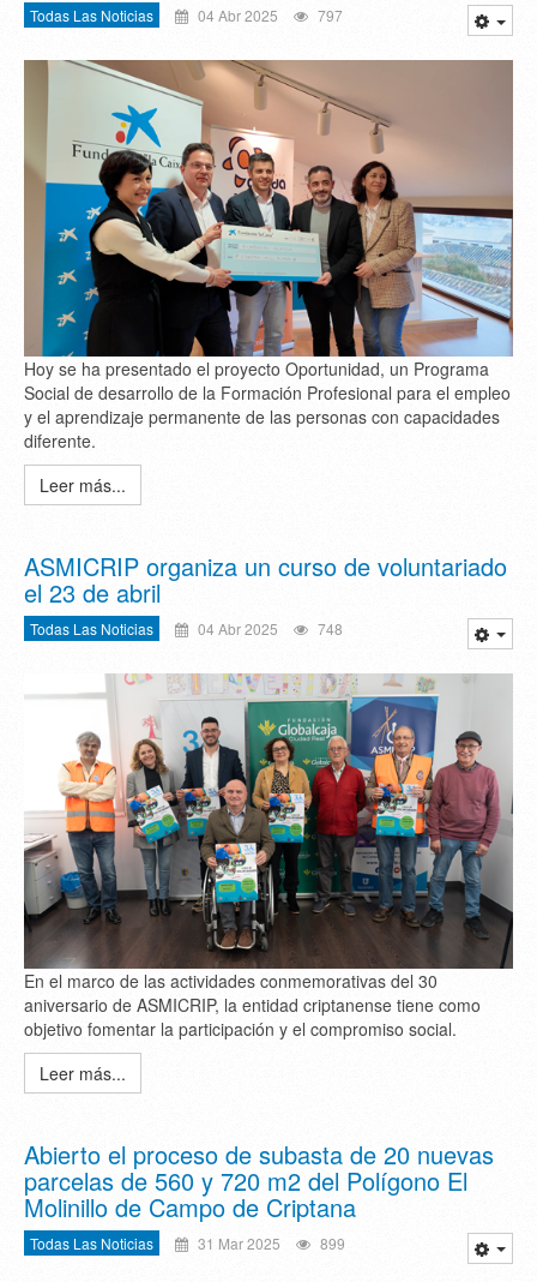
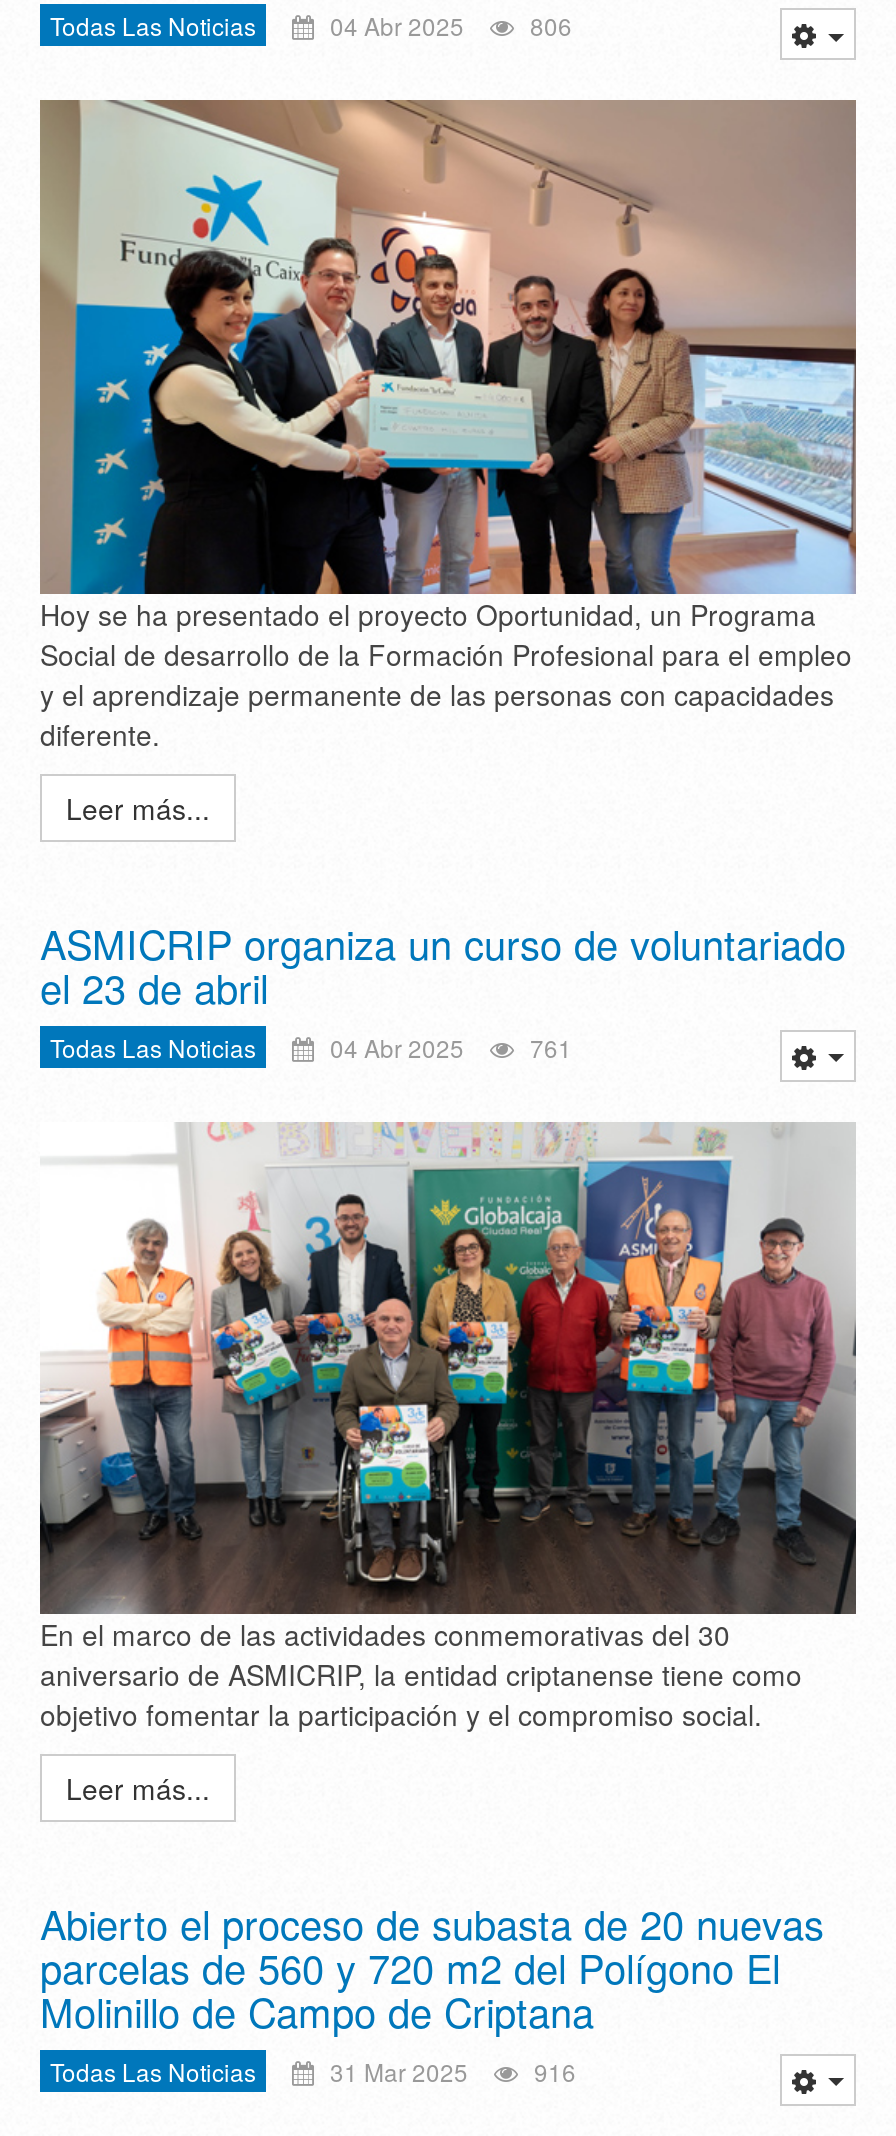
- Todas Las Noticias 04 Abr 2025 797
+ Todas Las Noticias 04 Abr 2025 806

- Todas Las Noticias 04 Abr 2025 748
+ Todas Las Noticias 04 Abr 2025 761

- Todas Las Noticias 31 Mar 2025 899
+ Todas Las Noticias 31 Mar 2025 916
